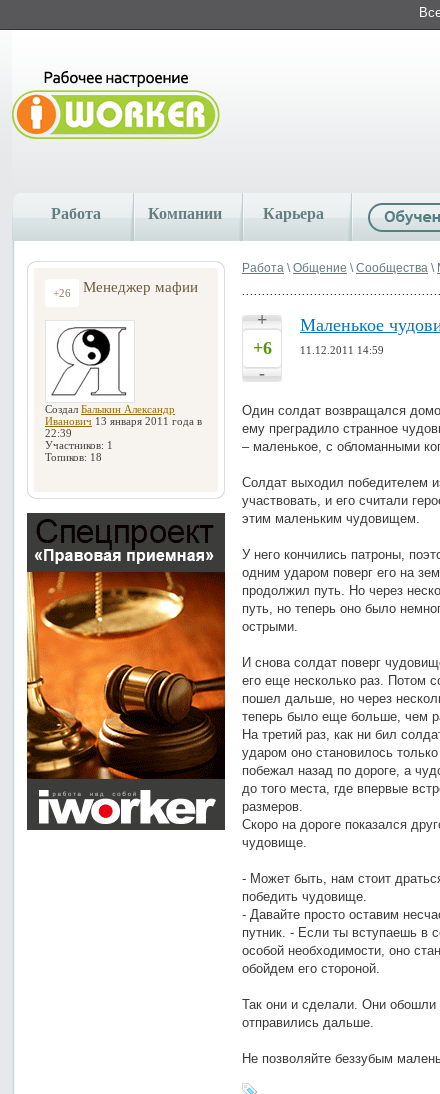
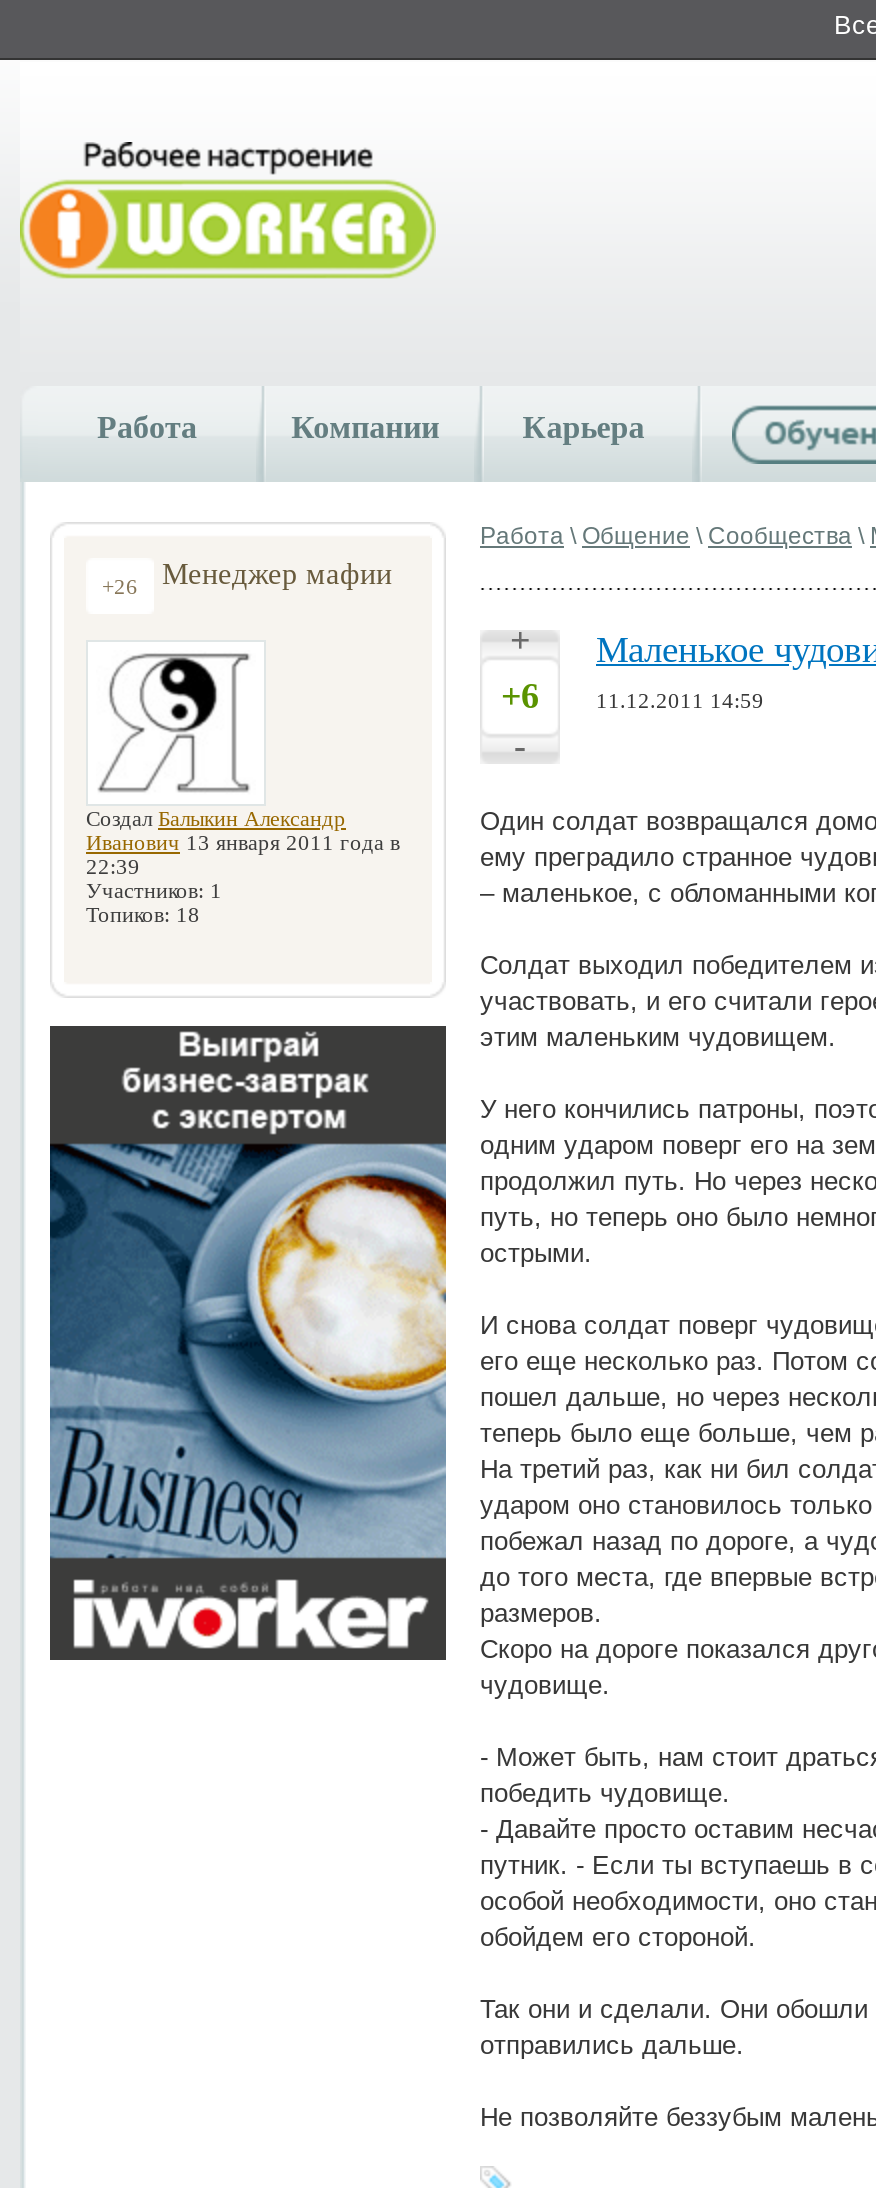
- [image]
+ [image]
